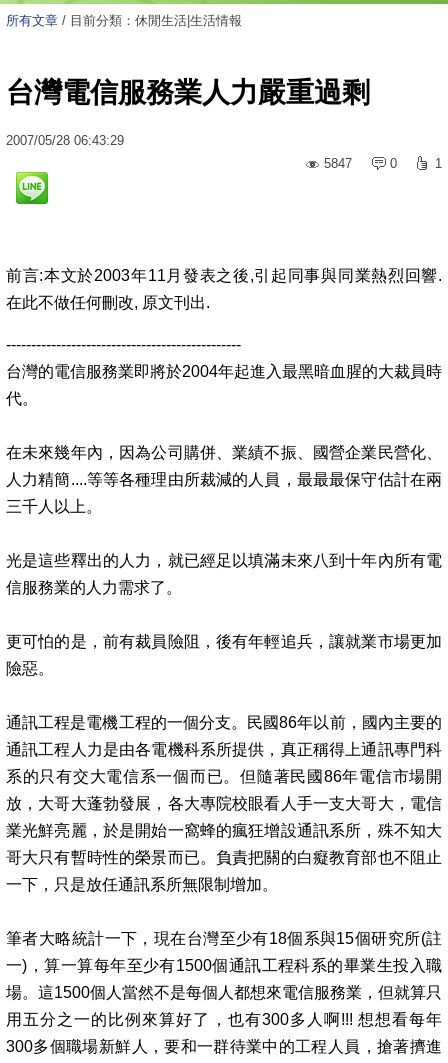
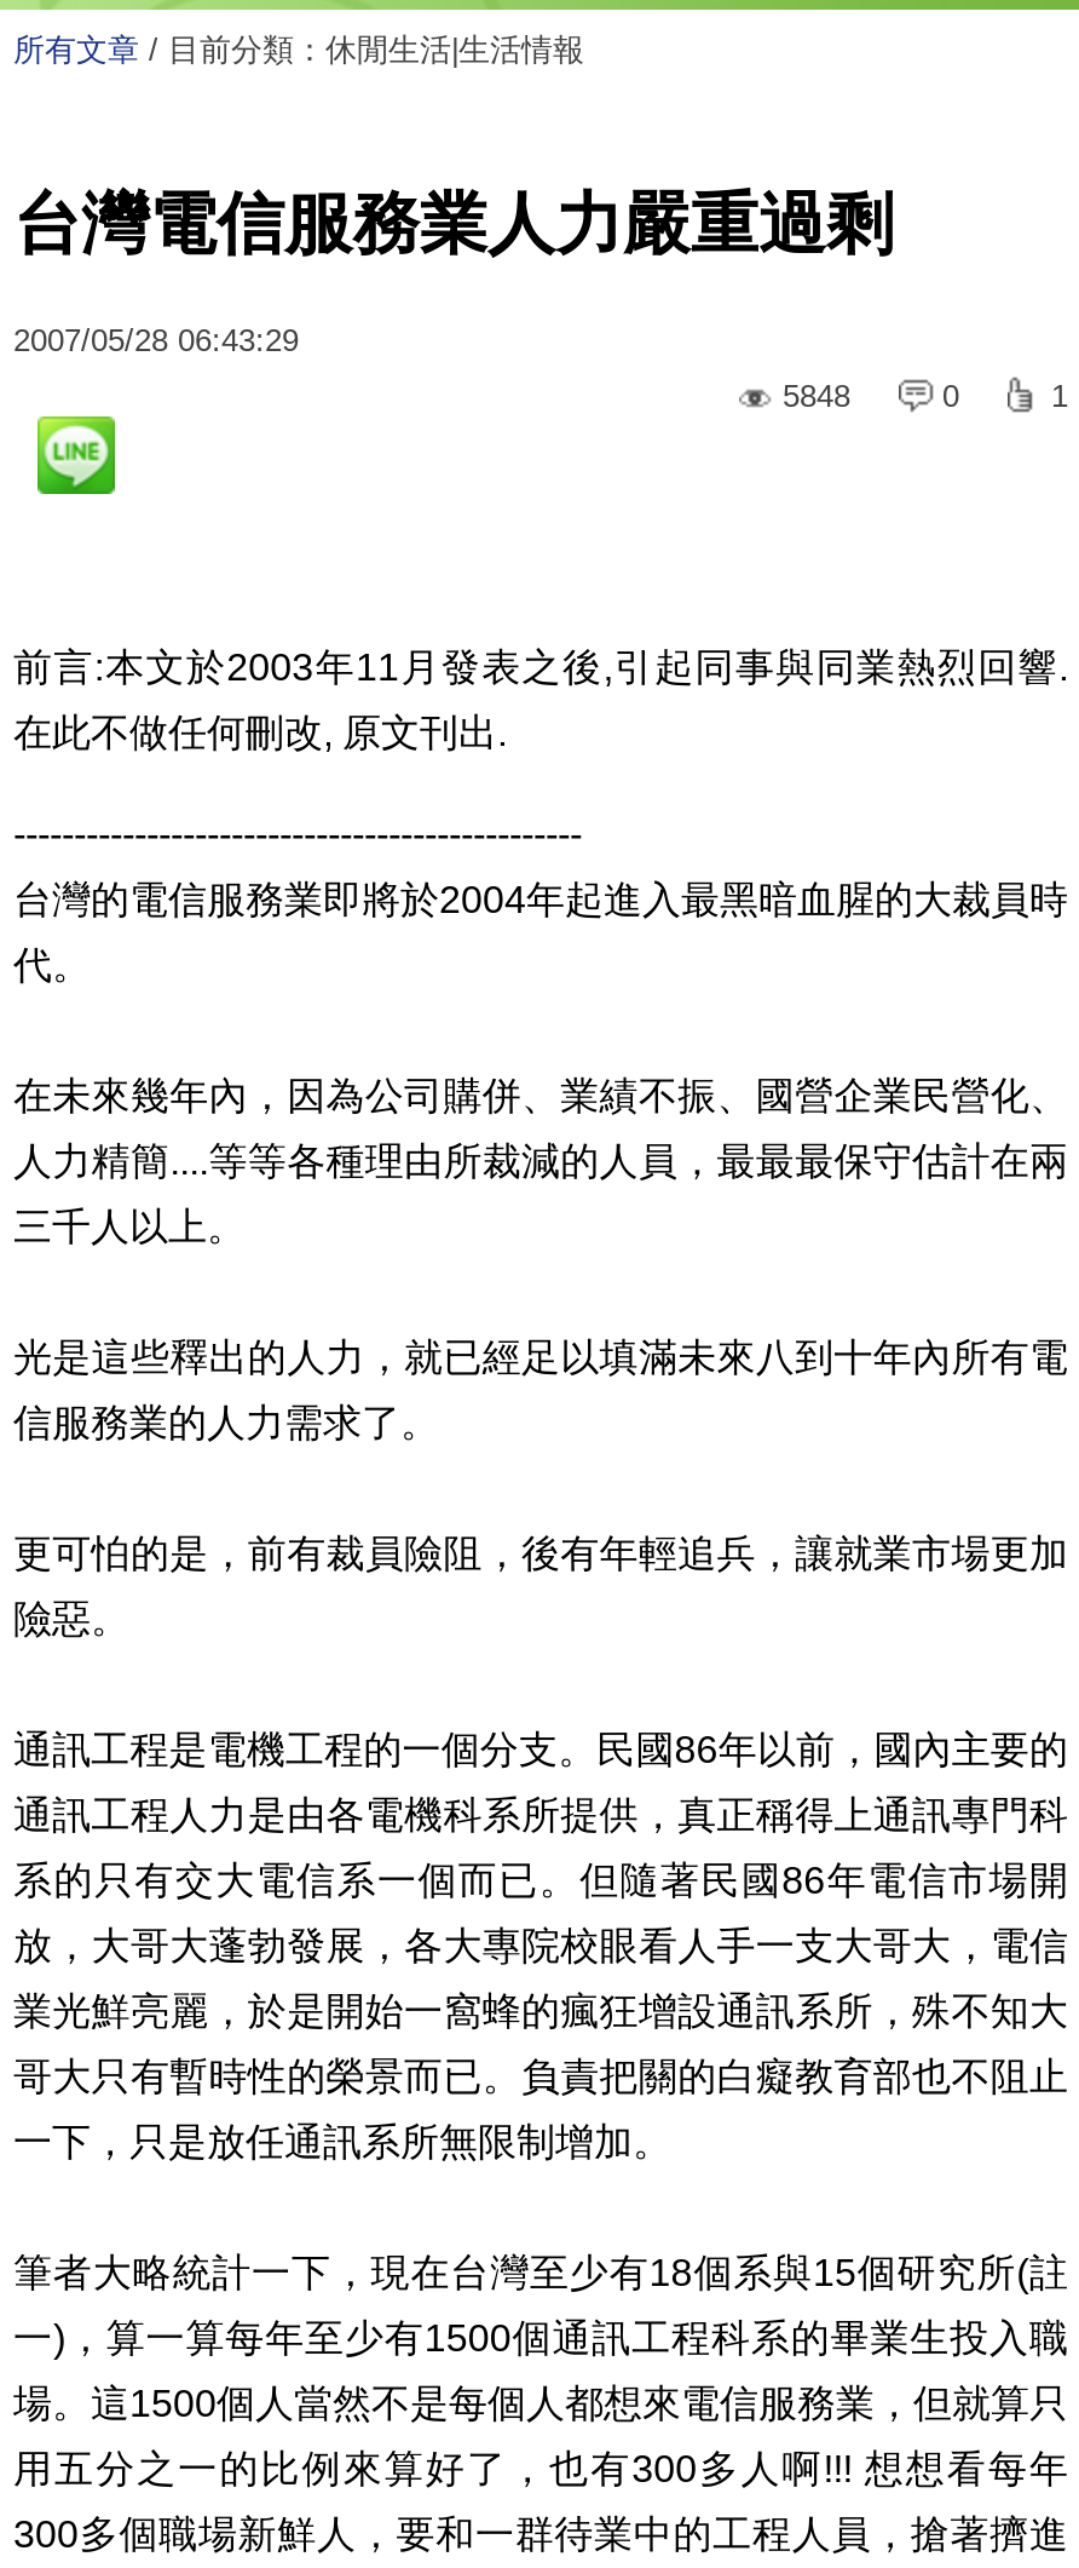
- 5847
+ 5848
